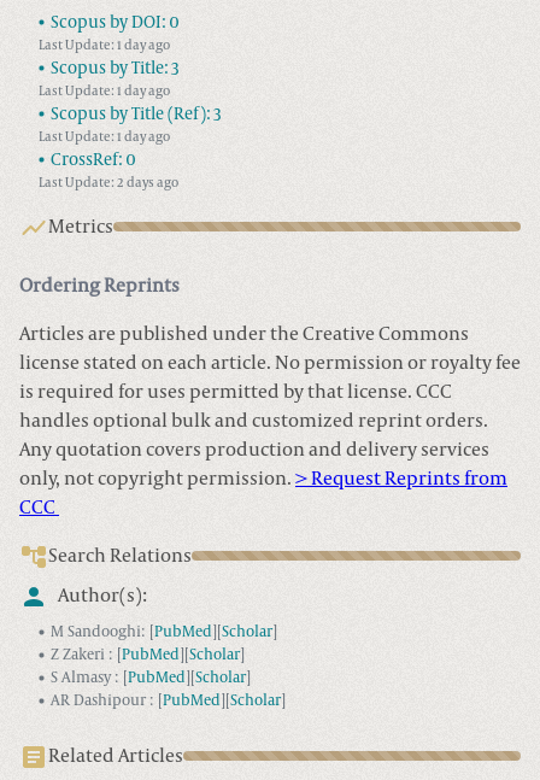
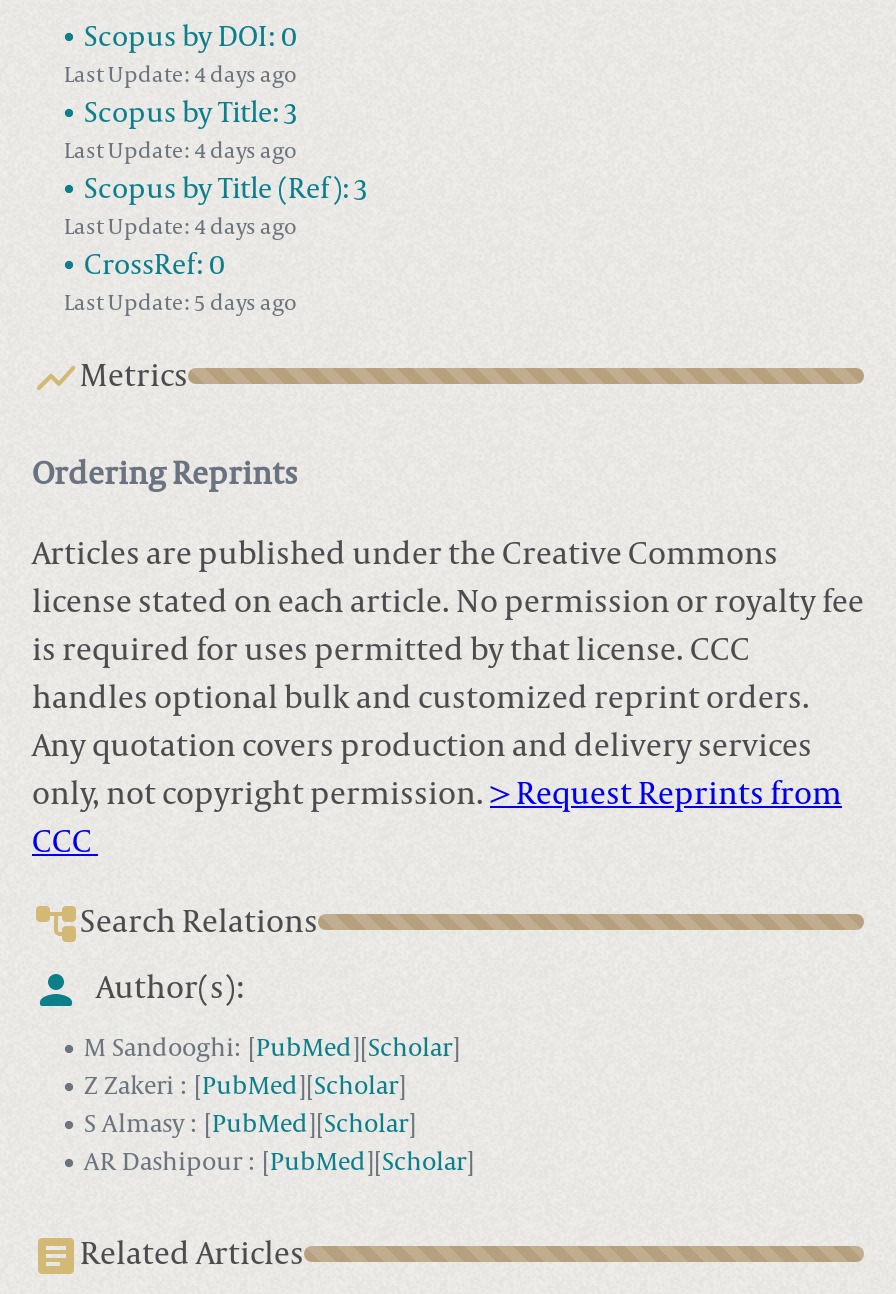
- Last Update: 1 day ago
+ Last Update: 4 days ago

- Last Update: 1 day ago
+ Last Update: 4 days ago

- Last Update: 1 day ago
+ Last Update: 4 days ago

- Last Update: 2 days ago
+ Last Update: 5 days ago
